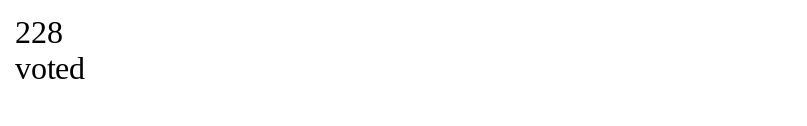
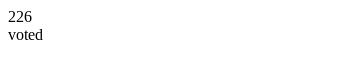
- 228
+ 226
